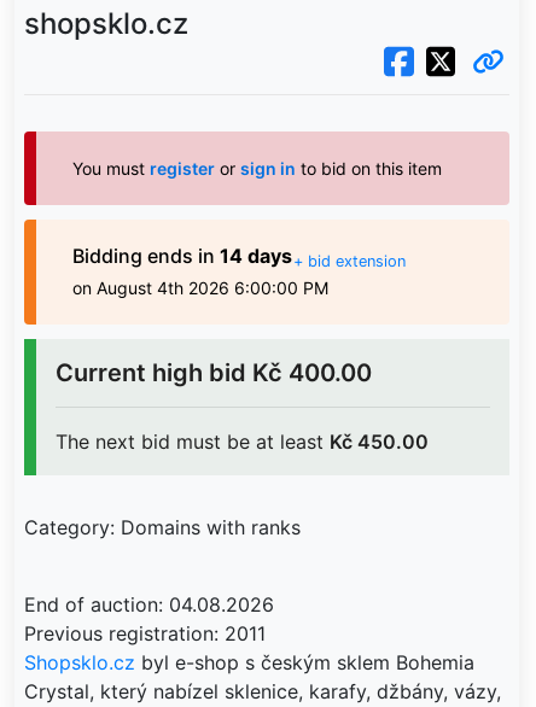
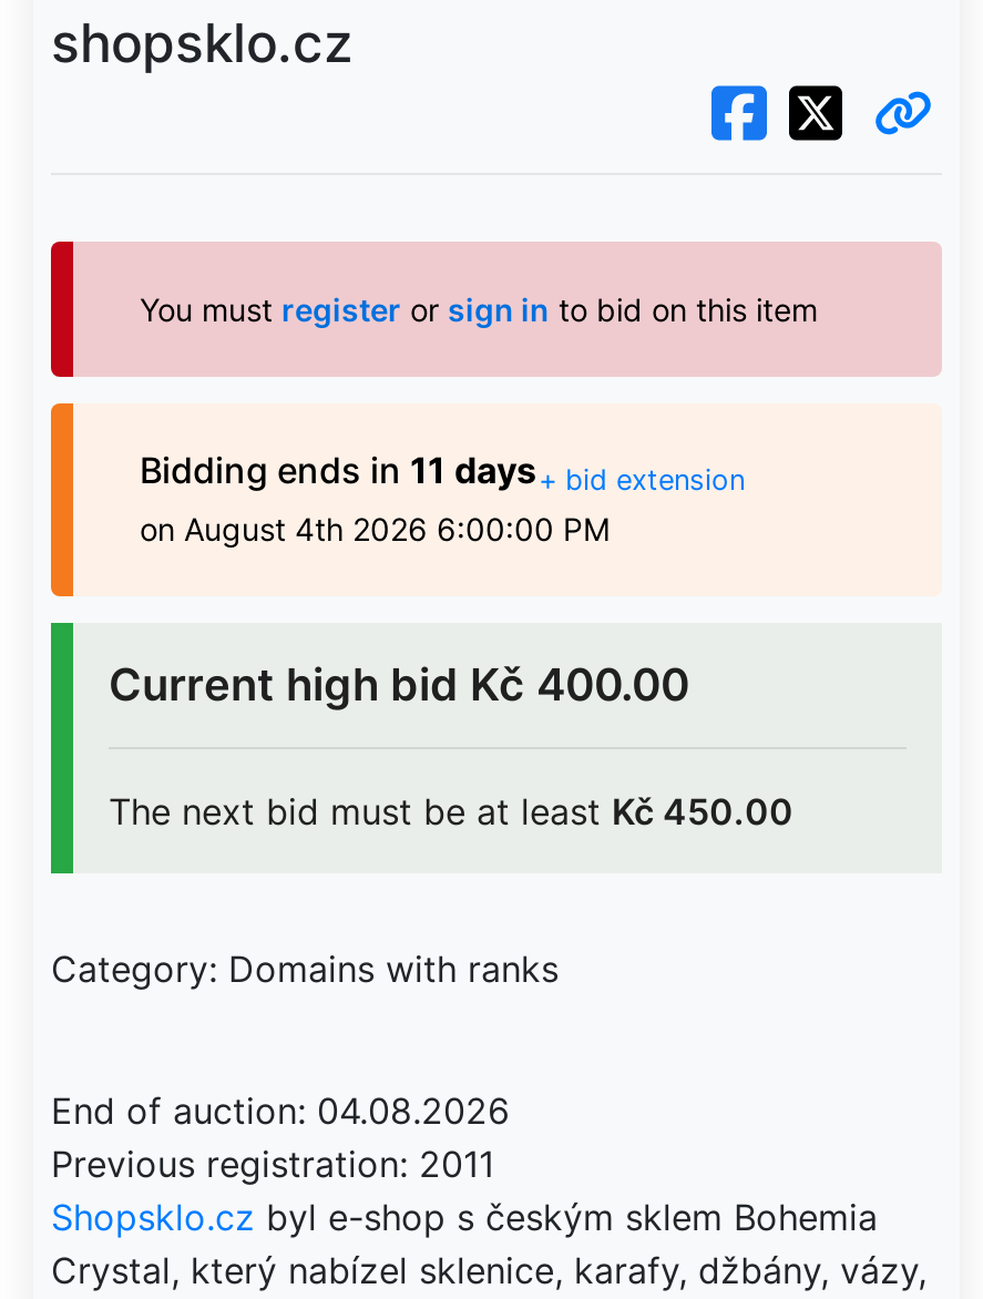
- Bidding ends in 14 days+ bid extension
+ Bidding ends in 11 days+ bid extension
